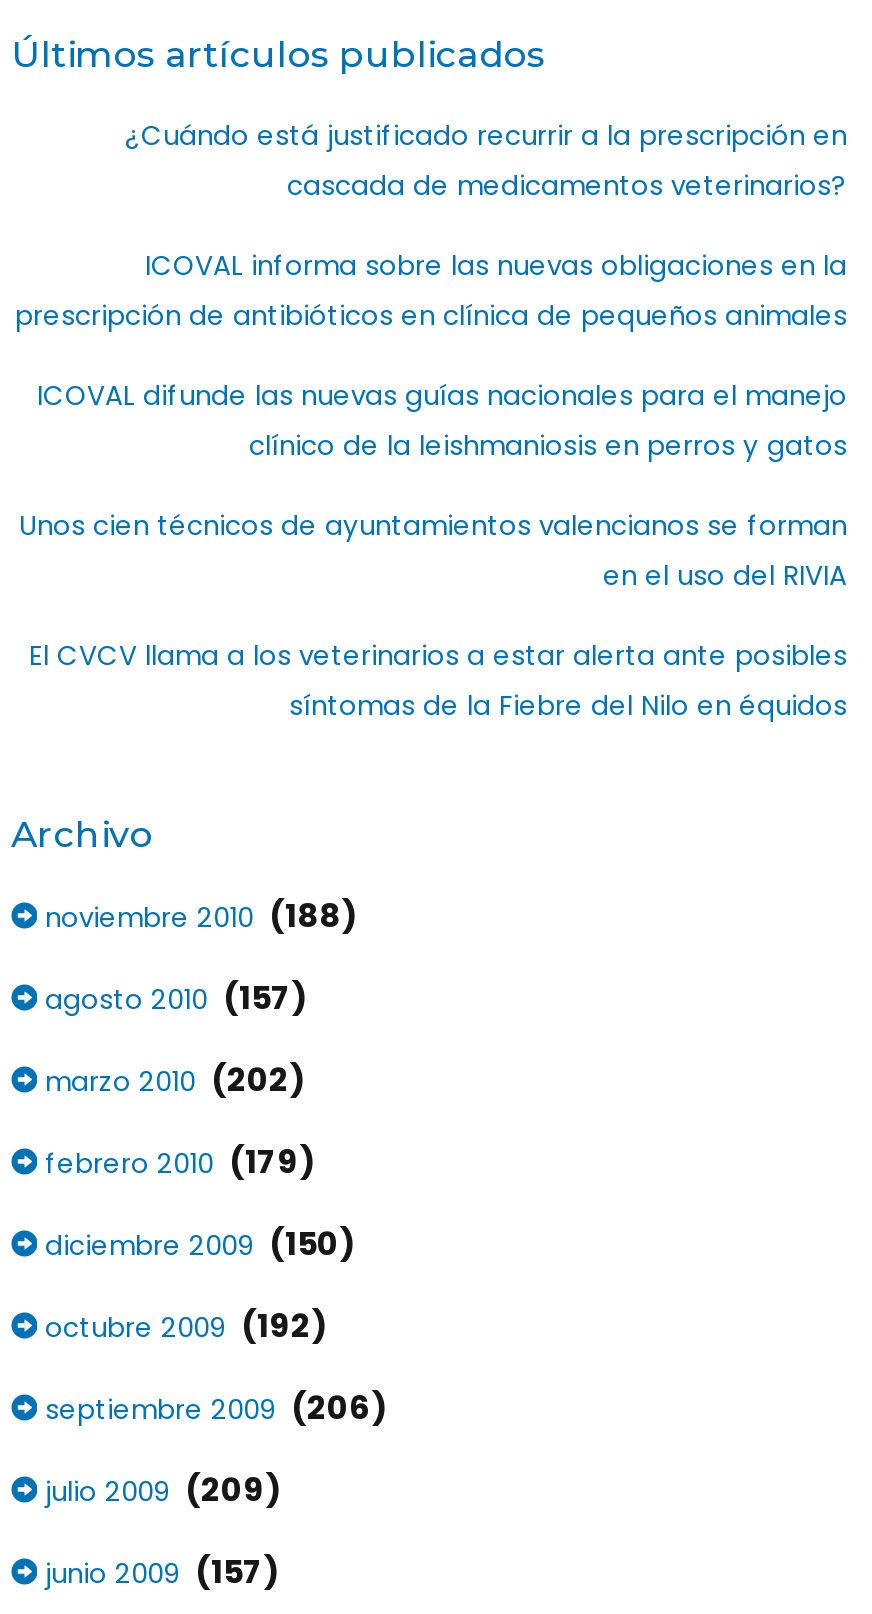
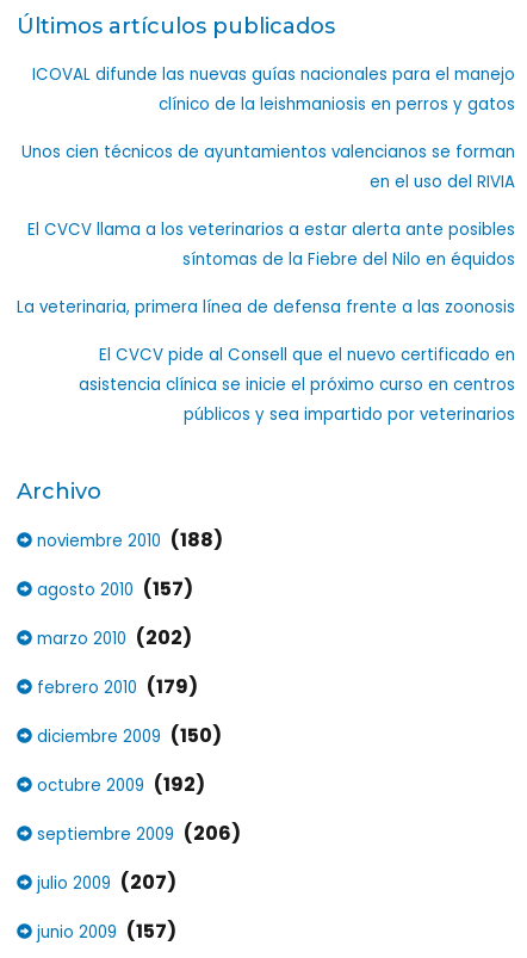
- ¿Cuándo está justificado recurrir a la prescripción en
- cascada de medicamentos veterinarios?
- ICOVAL informa sobre las nuevas obligaciones en la
- prescripción de antibióticos en clínica de pequeños animales

moved up: ICOVAL difunde las nuevas guías nacionales para el manejo | clínico de la leishmaniosis en perros y gatos | Unos cien técnicos de ayuntamientos valencianos se forman | en el uso del RIVIA | El CVCV llama a los veterinarios a estar alerta ante posibles | síntomas de la Fiebre del Nilo en équidos

+ La veterinaria, primera línea de defensa frente a las zoonosis
+ El CVCV pide al Consell que el nuevo certificado en
+ asistencia clínica se inicie el próximo curso en centros
+ públicos y sea impartido por veterinarios

- julio 2009 (209)
+ julio 2009 (207)
